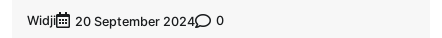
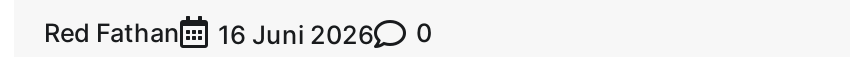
- Widji
- 20 September 2024
+ Red Fathan
+ 16 Juni 2026
